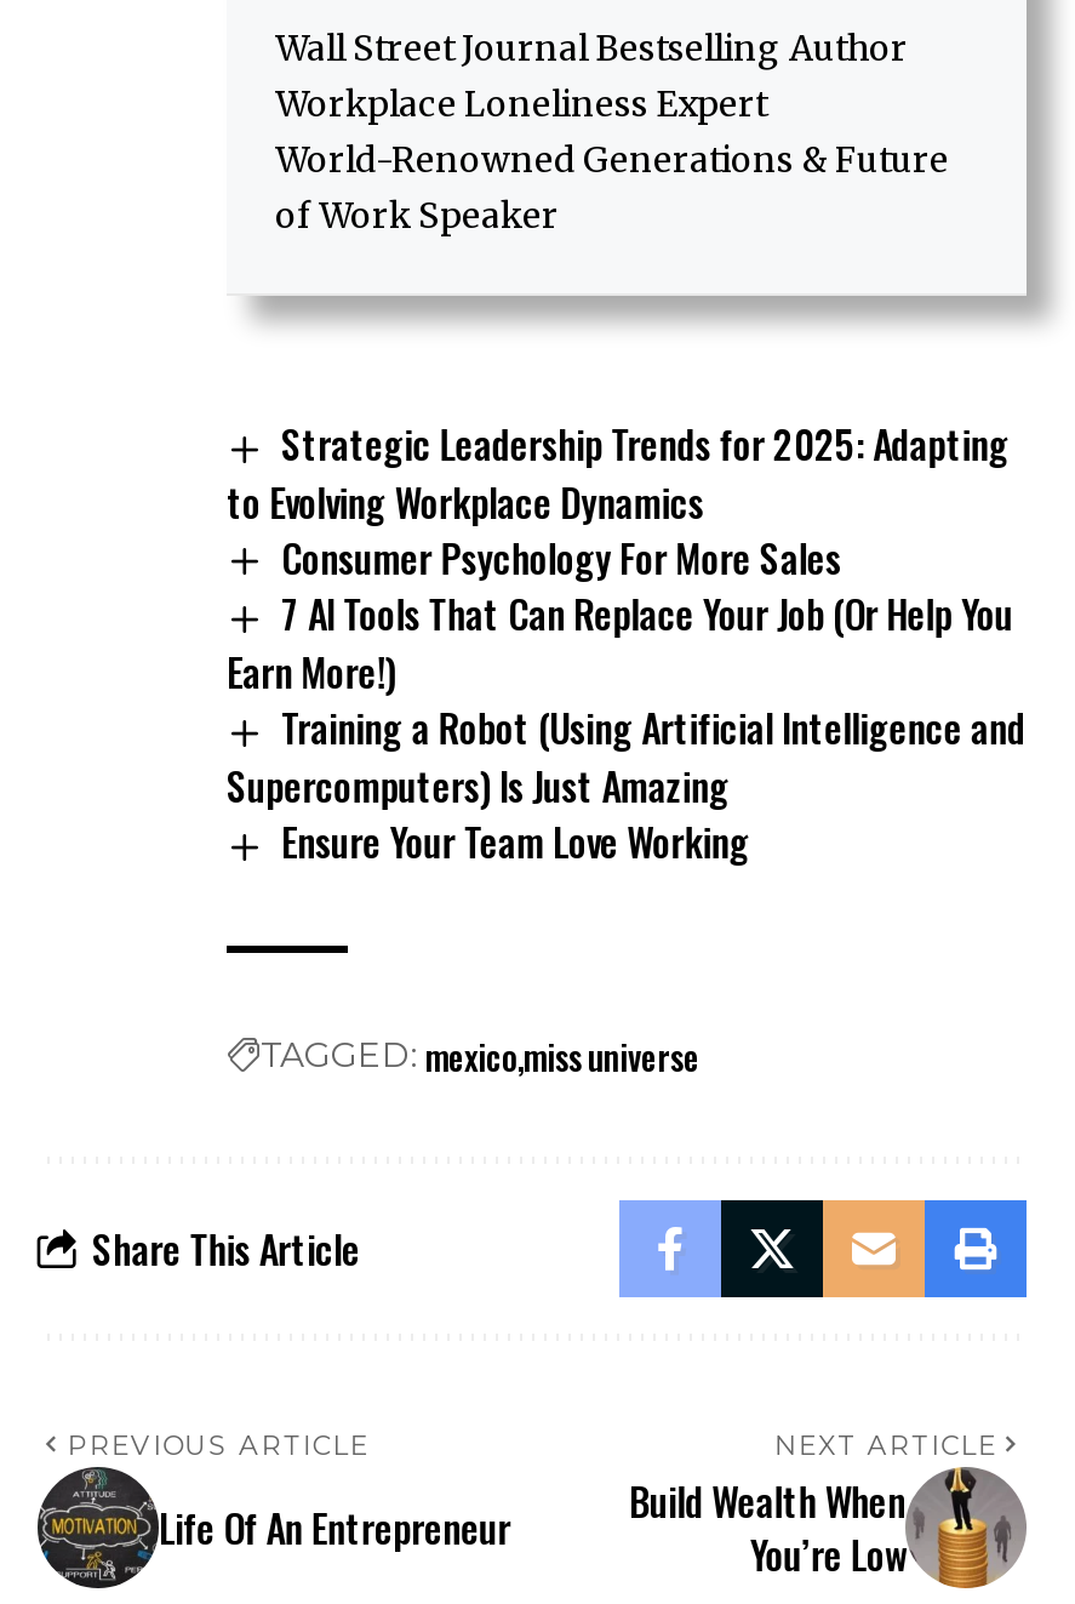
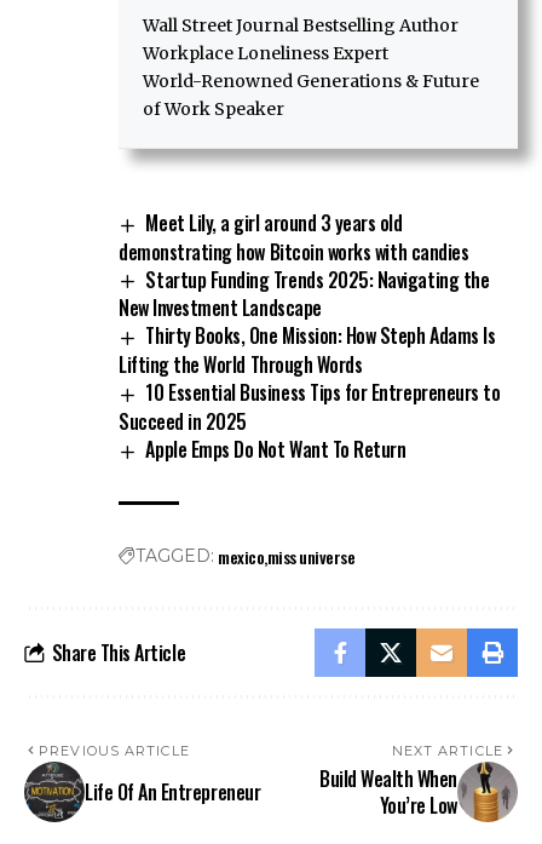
- Strategic Leadership Trends for 2025: Adapting
- to Evolving Workplace Dynamics
- Consumer Psychology For More Sales
- 7 AI Tools That Can Replace Your Job (Or Help You
- Earn More!)
- Training a Robot (Using Artificial Intelligence and
- Supercomputers) Is Just Amazing
- Ensure Your Team Love Working
+ Meet Lily, a girl around 3 years old
+ demonstrating how Bitcoin works with candies
+ Startup Funding Trends 2025: Navigating the
+ New Investment Landscape
+ Thirty Books, One Mission: How Steph Adams Is
+ Lifting the World Through Words
+ 10 Essential Business Tips for Entrepreneurs to
+ Succeed in 2025
+ Apple Emps Do Not Want To Return
